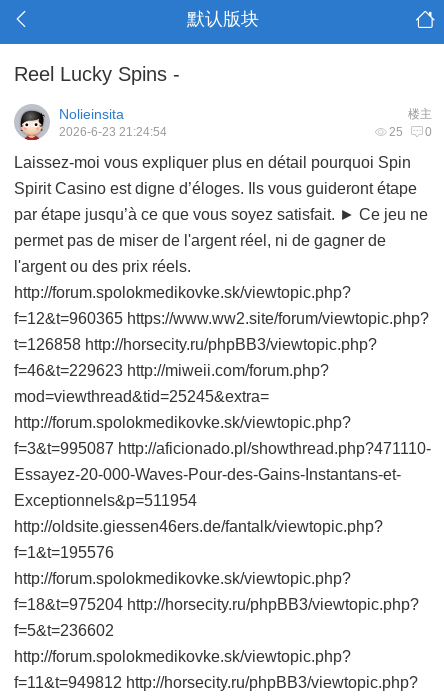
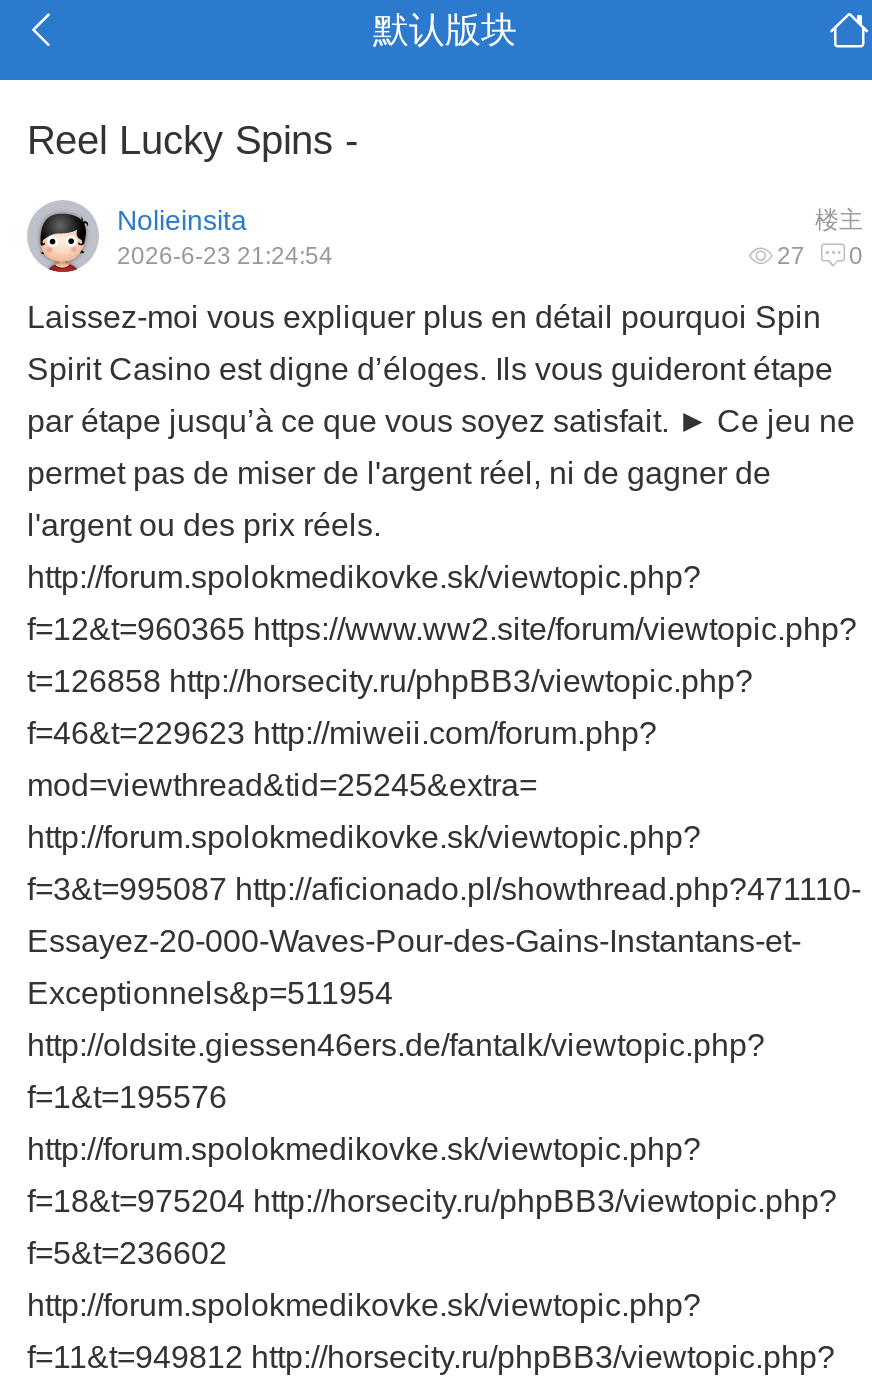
- 25 0
+ 27 0
